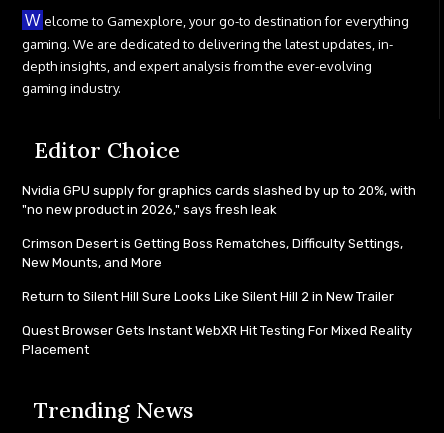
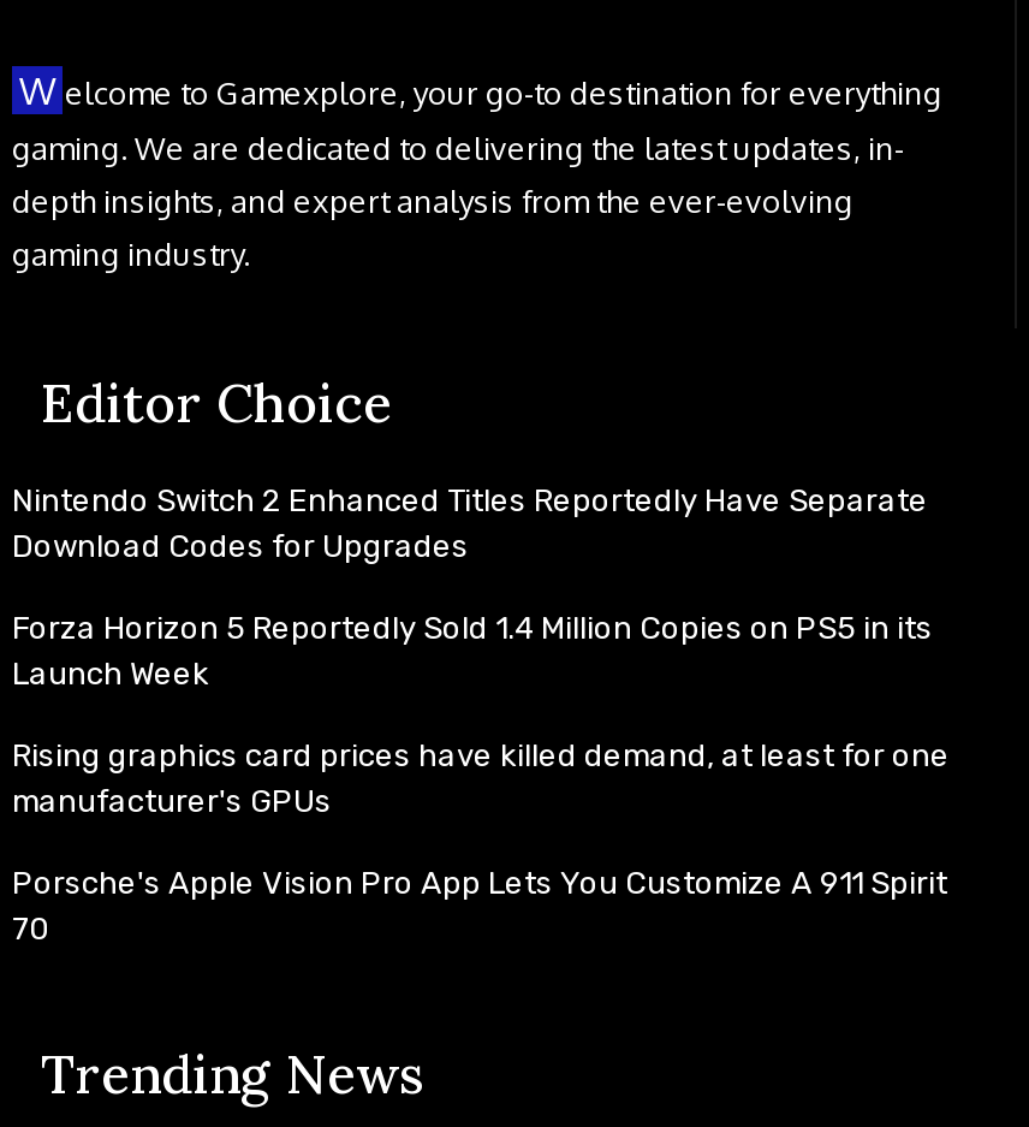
- Nvidia GPU supply for graphics cards slashed by up to 20%, with
- "no new product in 2026," says fresh leak
+ Nintendo Switch 2 Enhanced Titles Reportedly Have Separate
+ Download Codes for Upgrades

- Crimson Desert is Getting Boss Rematches, Difficulty Settings,
- New Mounts, and More
+ Forza Horizon 5 Reportedly Sold 1.4 Million Copies on PS5 in its
+ Launch Week

- Return to Silent Hill Sure Looks Like Silent Hill 2 in New Trailer
+ Rising graphics card prices have killed demand, at least for one
+ manufacturer's GPUs

- Quest Browser Gets Instant WebXR Hit Testing For Mixed Reality
- Placement
+ Porsche's Apple Vision Pro App Lets You Customize A 911 Spirit
+ 70
